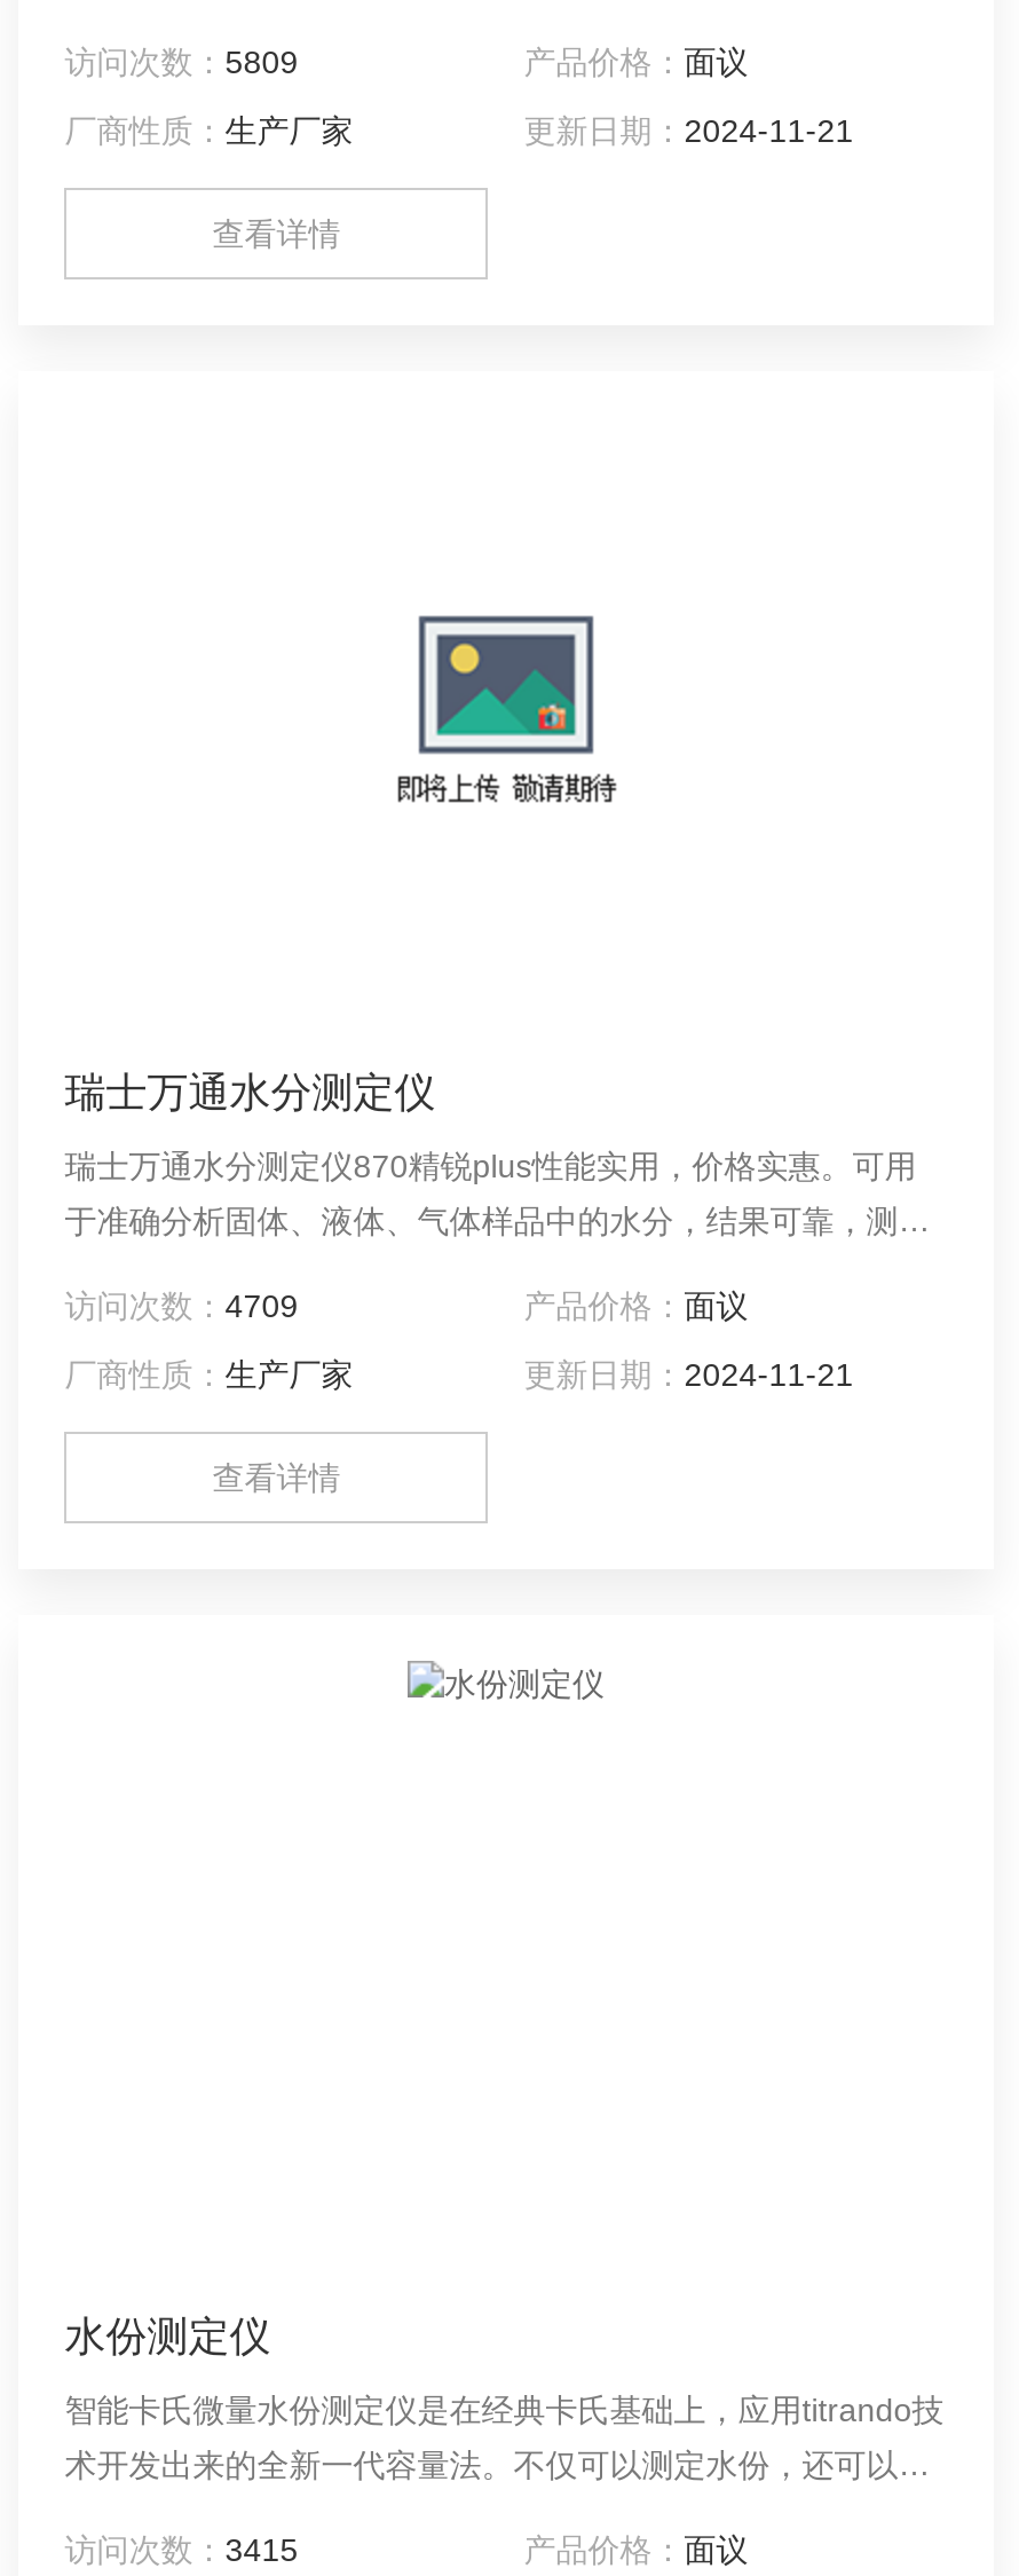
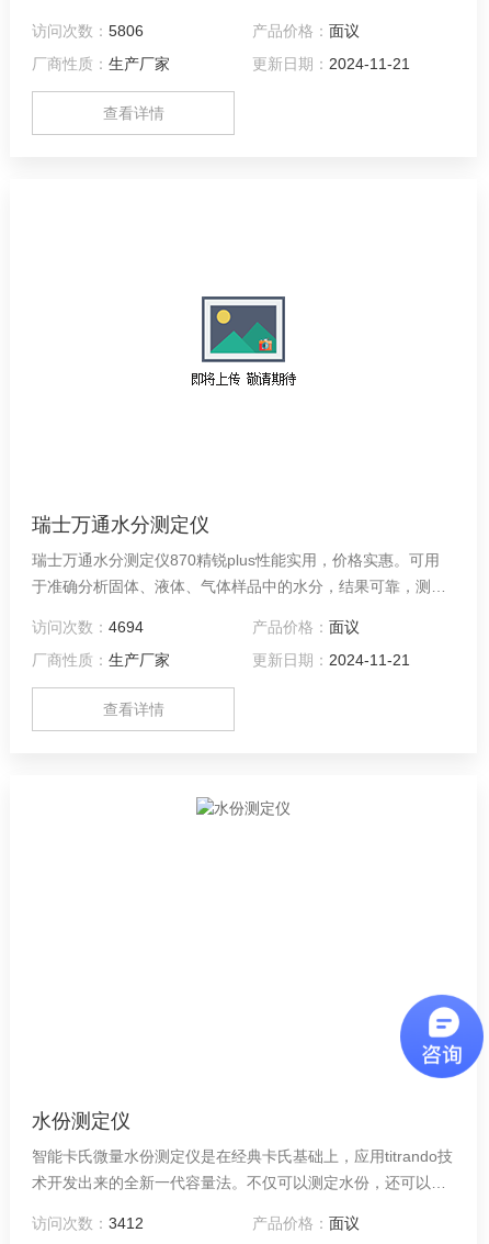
- 访问次数：5809
+ 访问次数：5806

- 访问次数：4709
+ 访问次数：4694

+ [image]

- 访问次数：3415
+ 访问次数：3412
